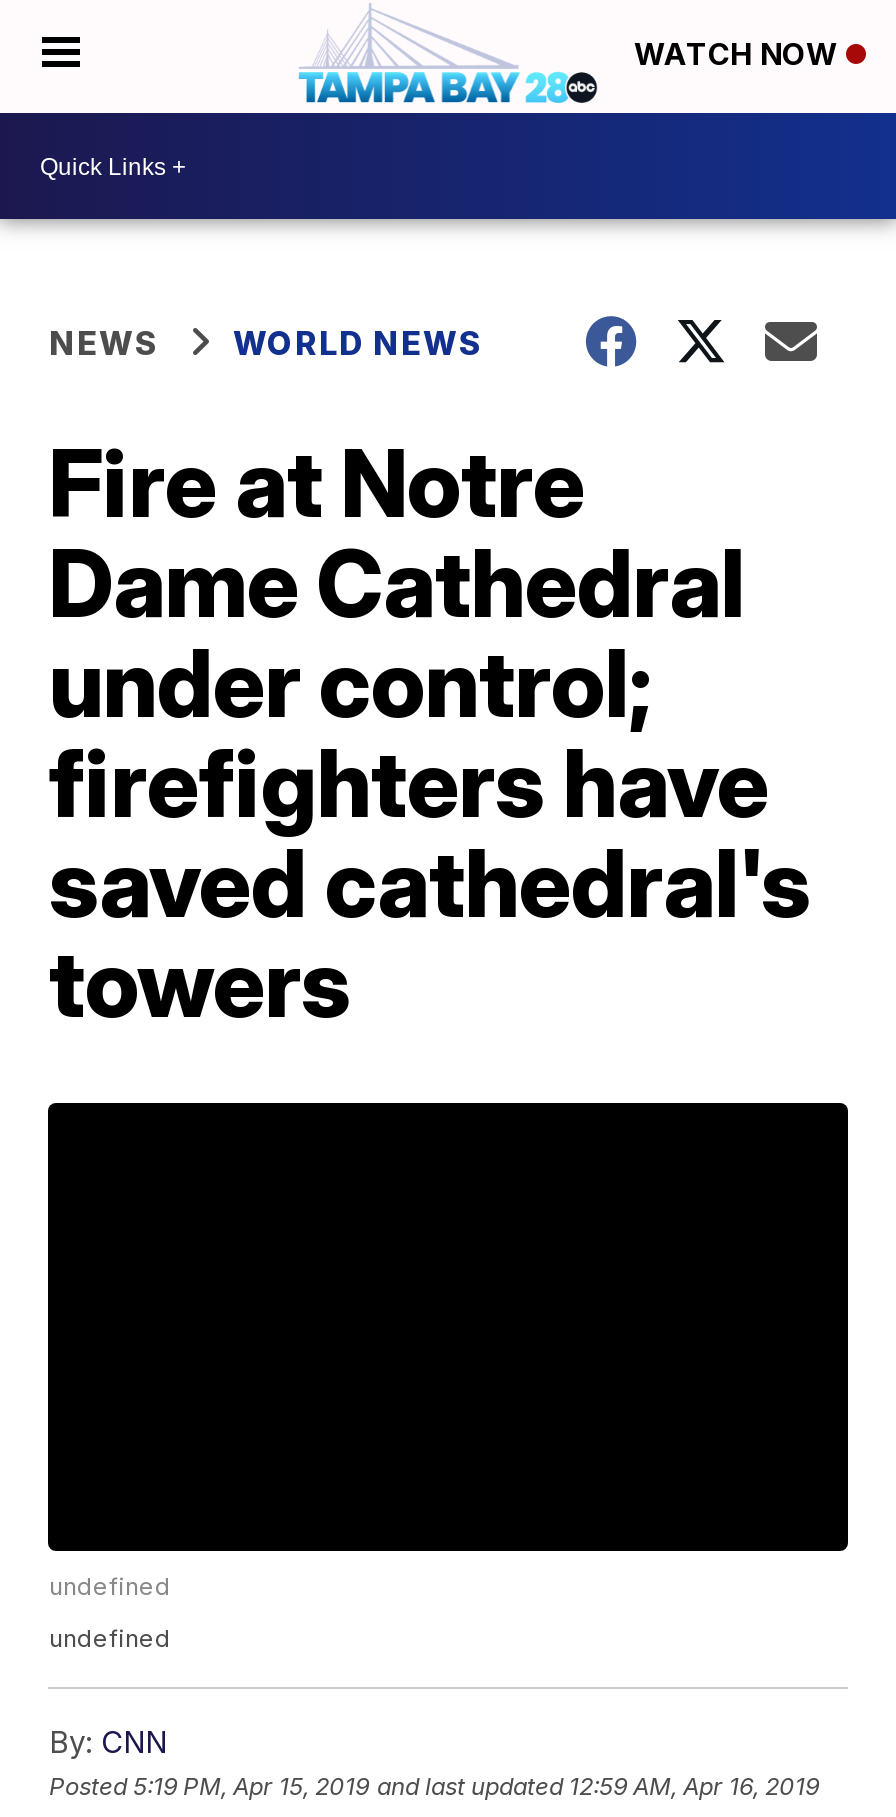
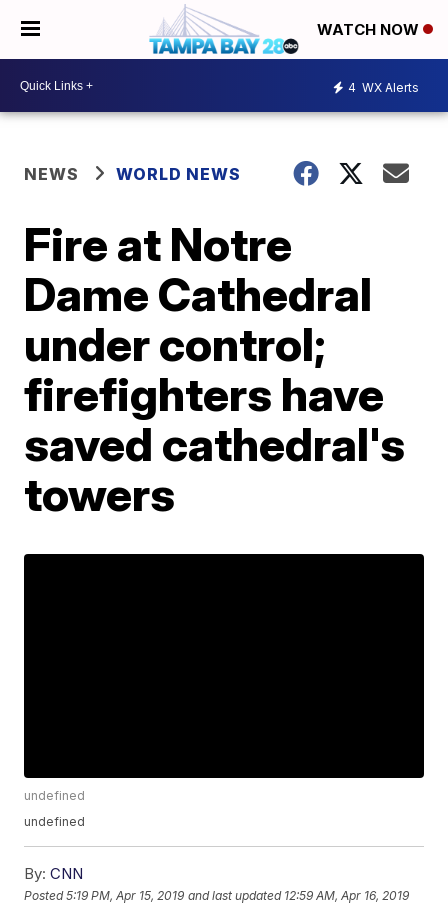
+ 4 WX Alerts
